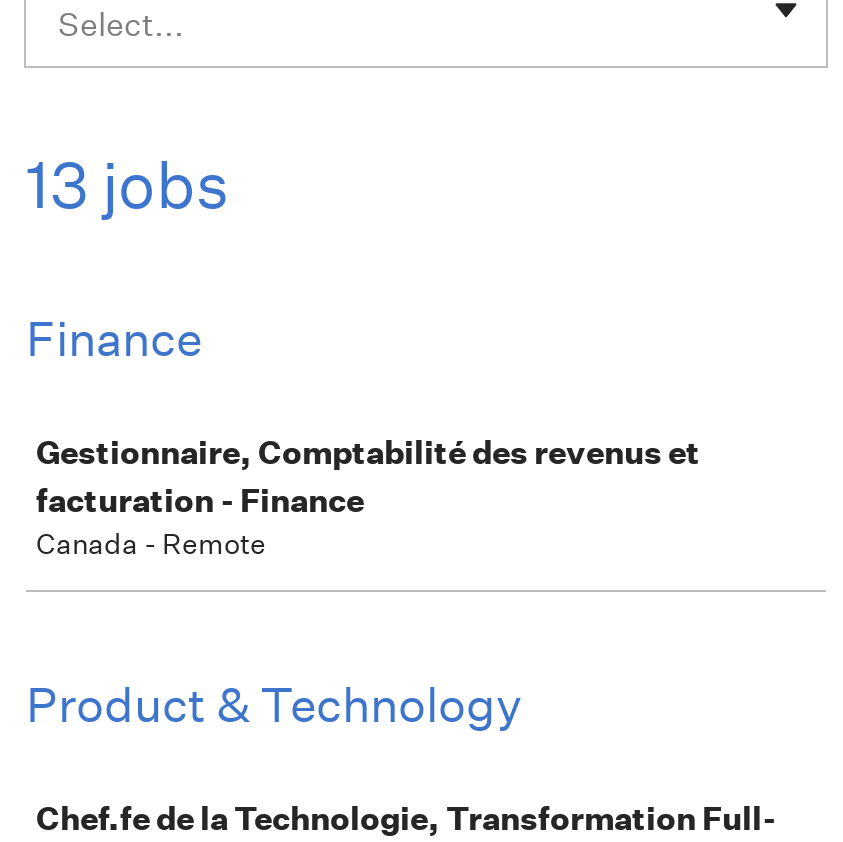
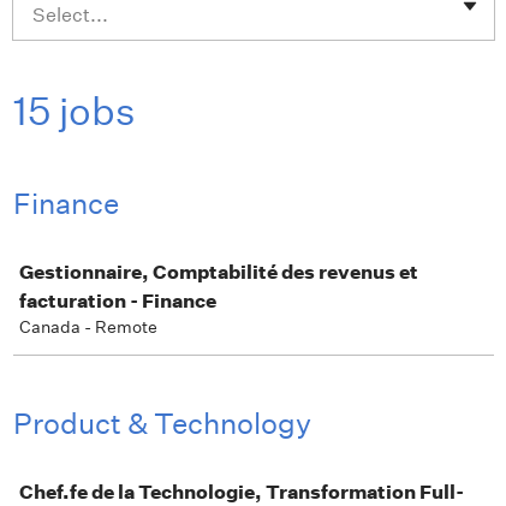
- 13 jobs
+ 15 jobs
